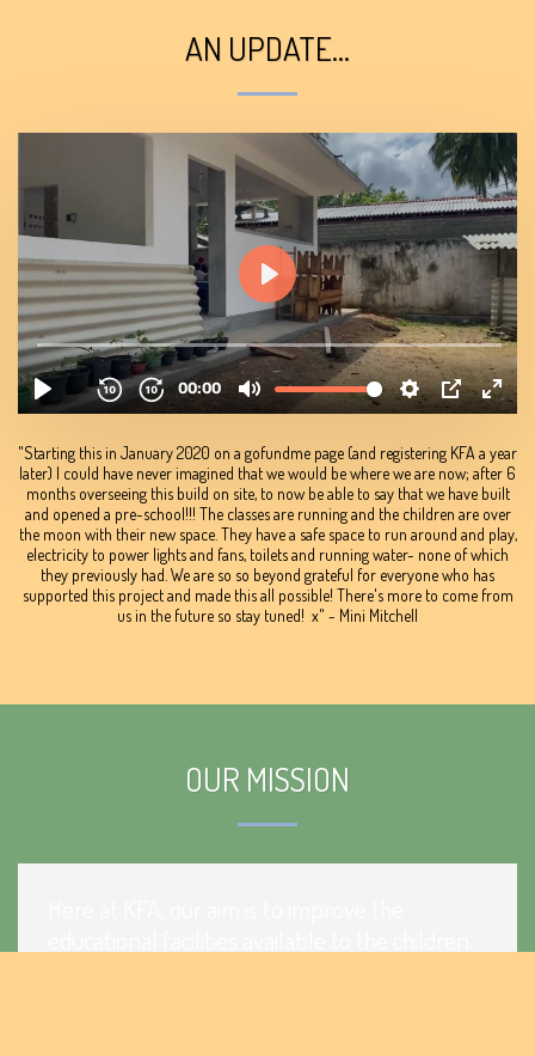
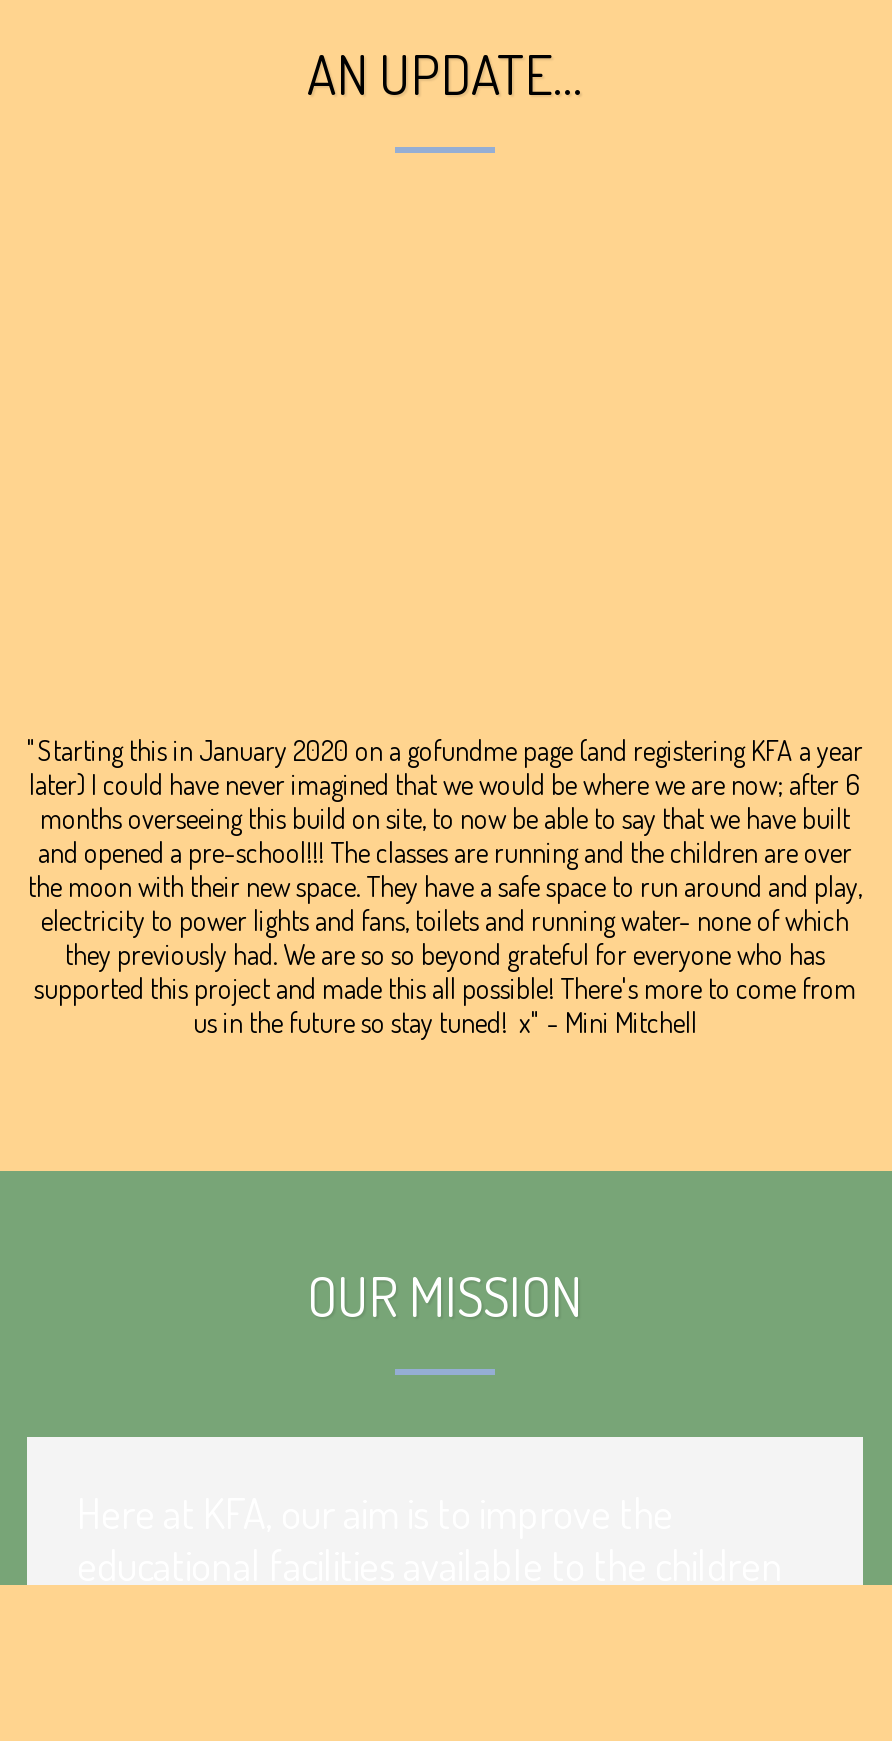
- [image]
